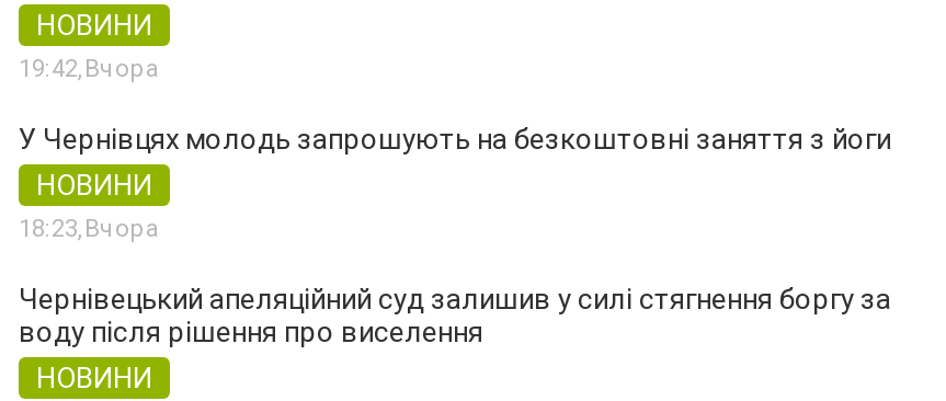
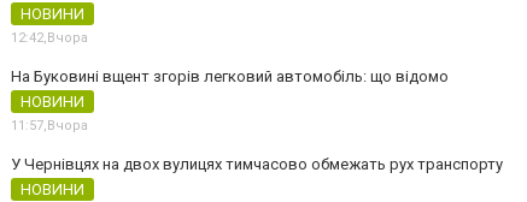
- 19:42, Вчора
+ 12:42, Вчора

- У Чернівцях молодь запрошують на безкоштовні заняття з йоги
+ На Буковині вщент згорів легковий автомобіль: що відомо

- 18:23, Вчора
+ 11:57, Вчора

- Чернівецький апеляційний суд залишив у силі стягнення боргу за
- воду після рішення про виселення
+ У Чернівцях на двох вулицях тимчасово обмежать рух транспорту
